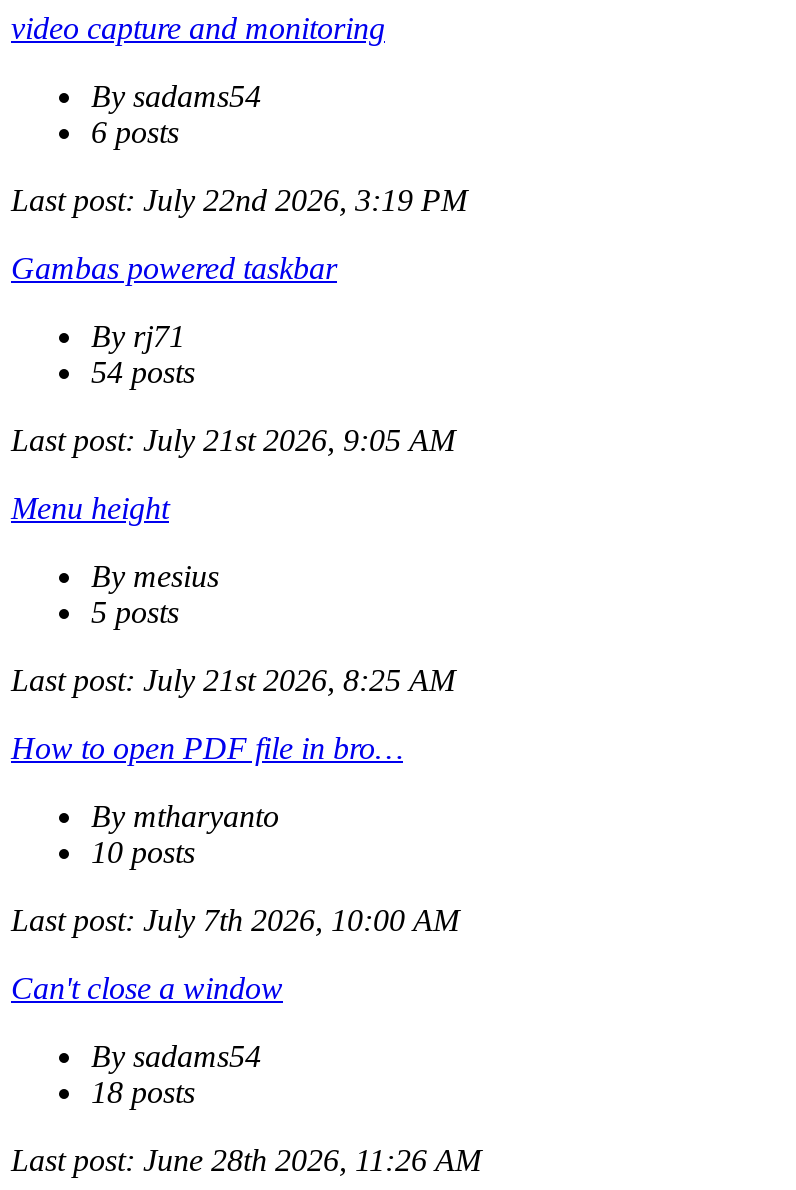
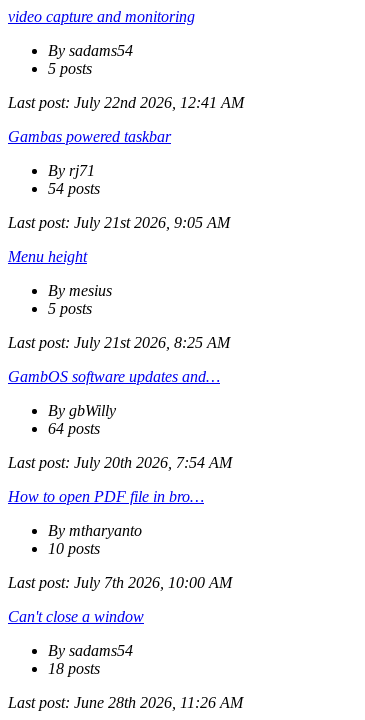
- 6 posts
+ 5 posts

- Last post: July 22nd 2026, 3:19 PM
+ Last post: July 22nd 2026, 12:41 AM

+ GambOS software updates and…
+ By gbWilly
+ 64 posts
+ Last post: July 20th 2026, 7:54 AM
